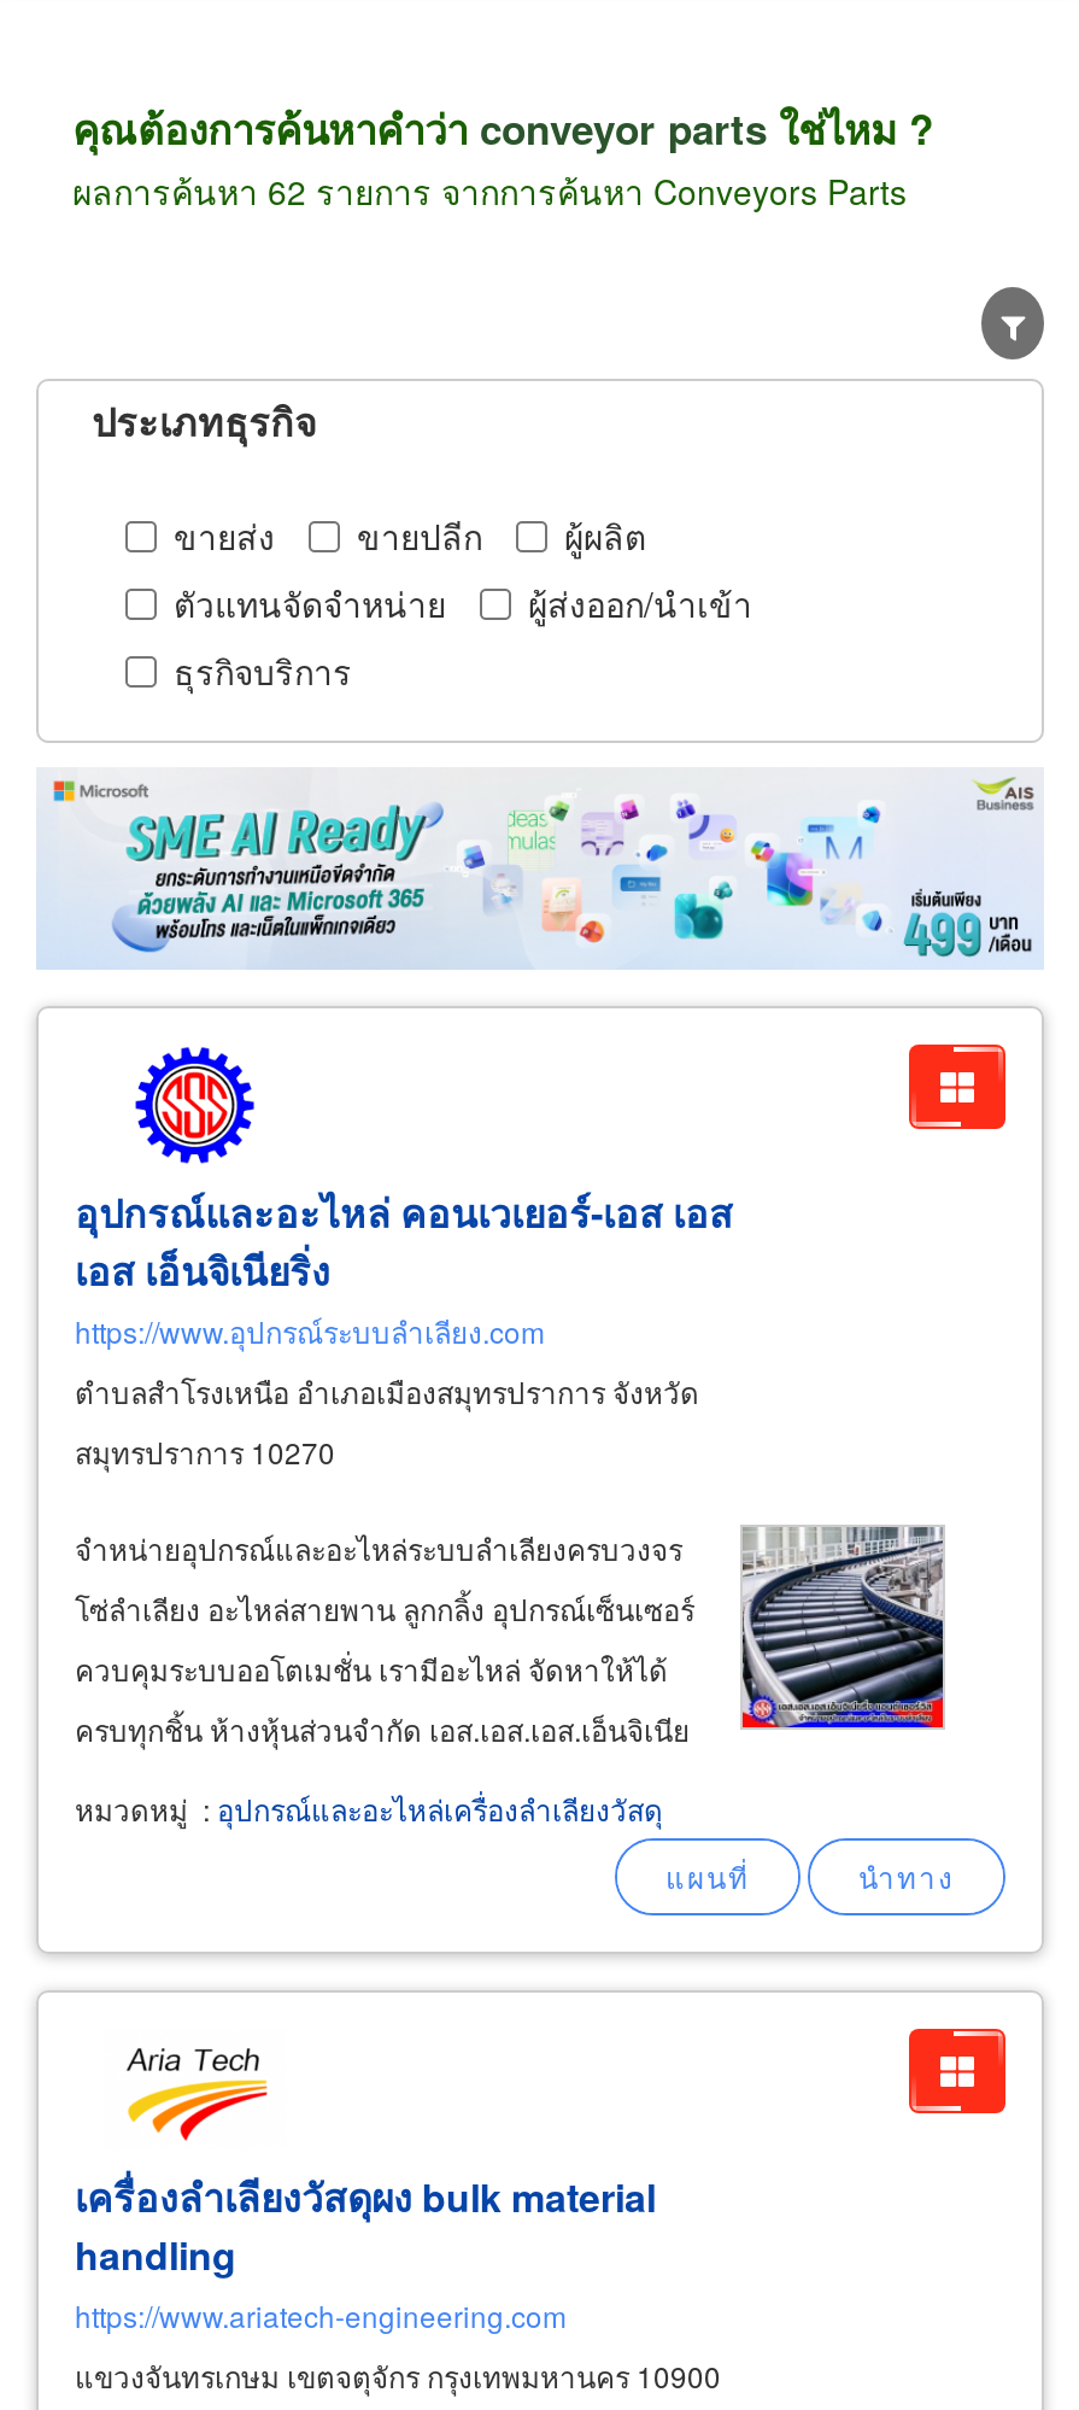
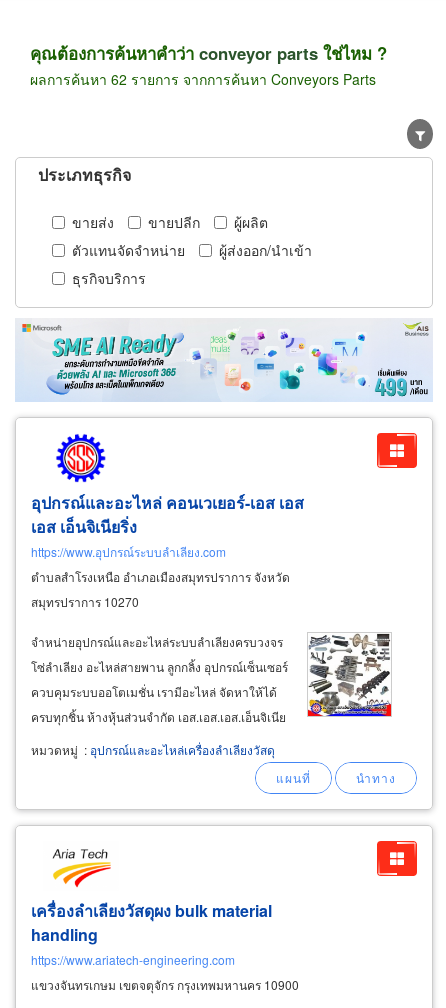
- [image]
+ [image]
